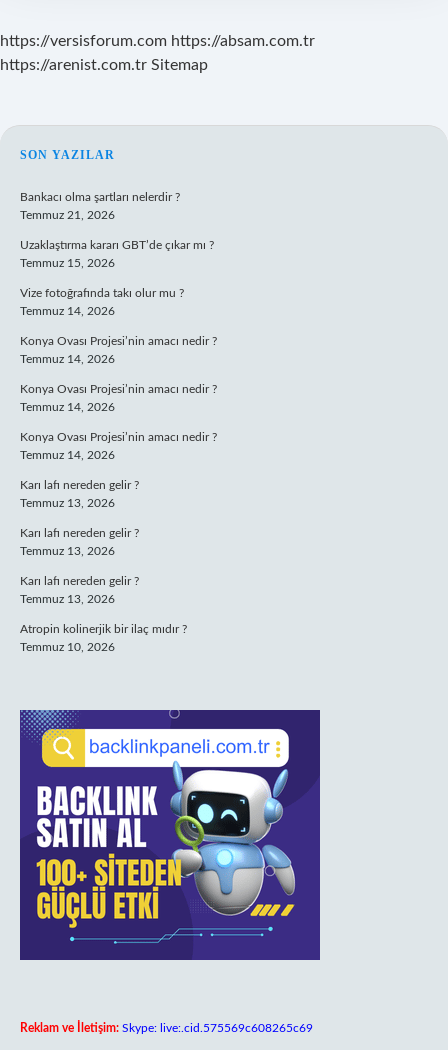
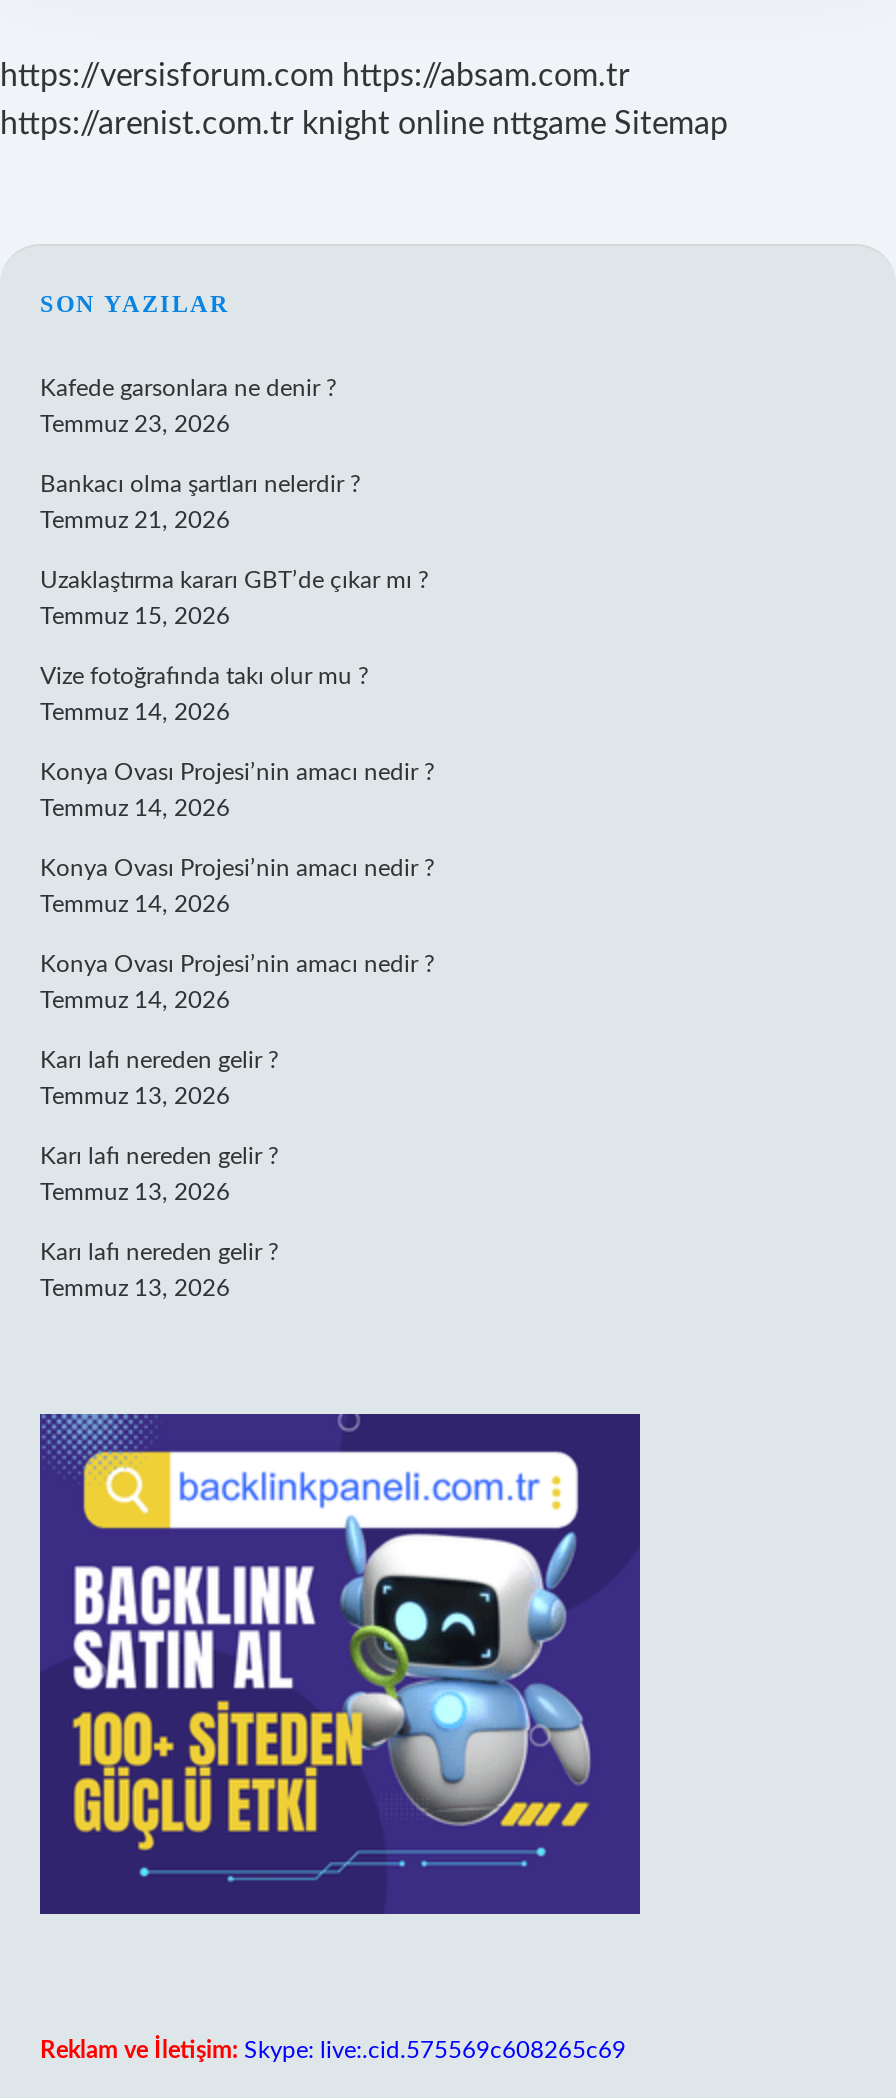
- https://arenist.com.tr Sitemap
+ https://arenist.com.tr knight online nttgame Sitemap

+ Kafede garsonlara ne denir ?
+ Temmuz 23, 2026

moved down: Bankacı olma şartları nelerdir ? | Temmuz 21, 2026 | Uzaklaştırma kararı GBT’de çıkar mı ? | ... | Karı lafı nereden gelir ? | Temmuz 13, 2026

- Atropin kolinerjik bir ilaç mıdır ?
- Temmuz 10, 2026
